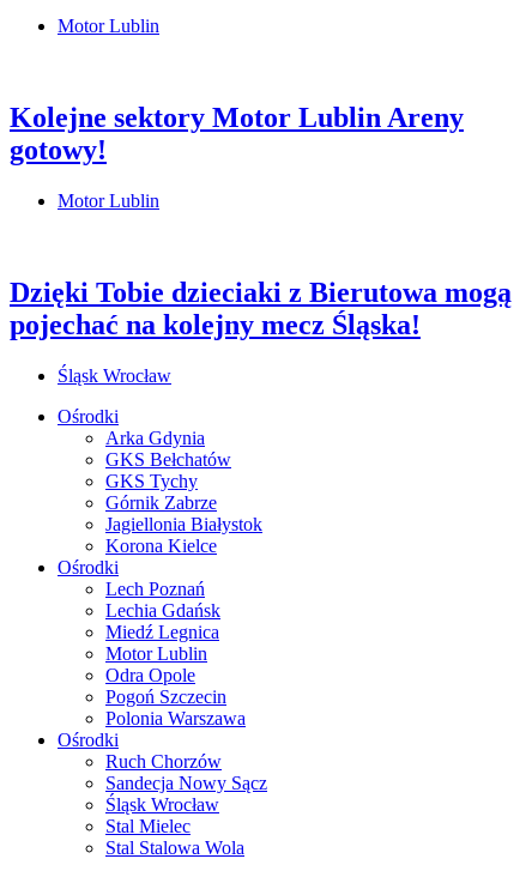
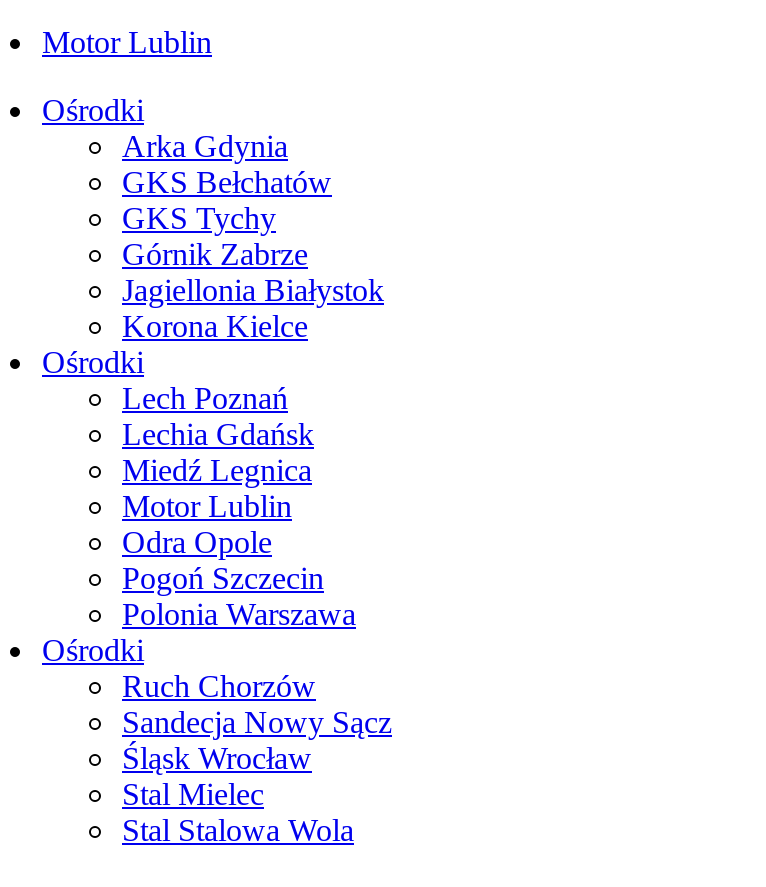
- Kolejne sektory Motor Lublin Areny
- gotowy!
- Motor Lublin
- Dzięki Tobie dzieciaki z Bierutowa mogą
- pojechać na kolejny mecz Śląska!
- Śląsk Wrocław
